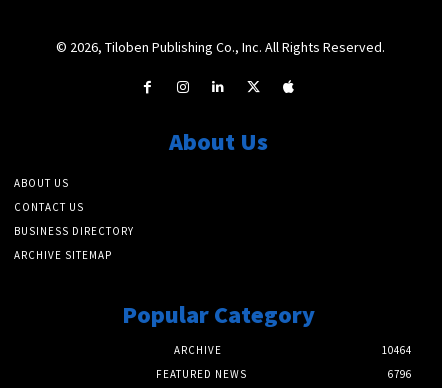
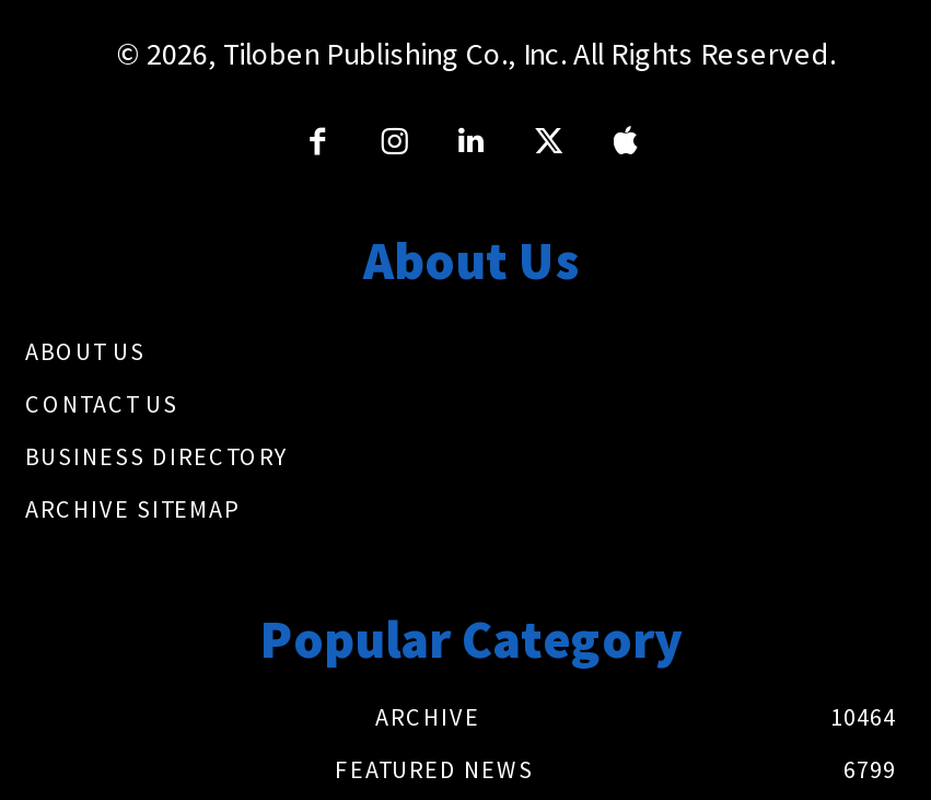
- 6796
+ 6799
